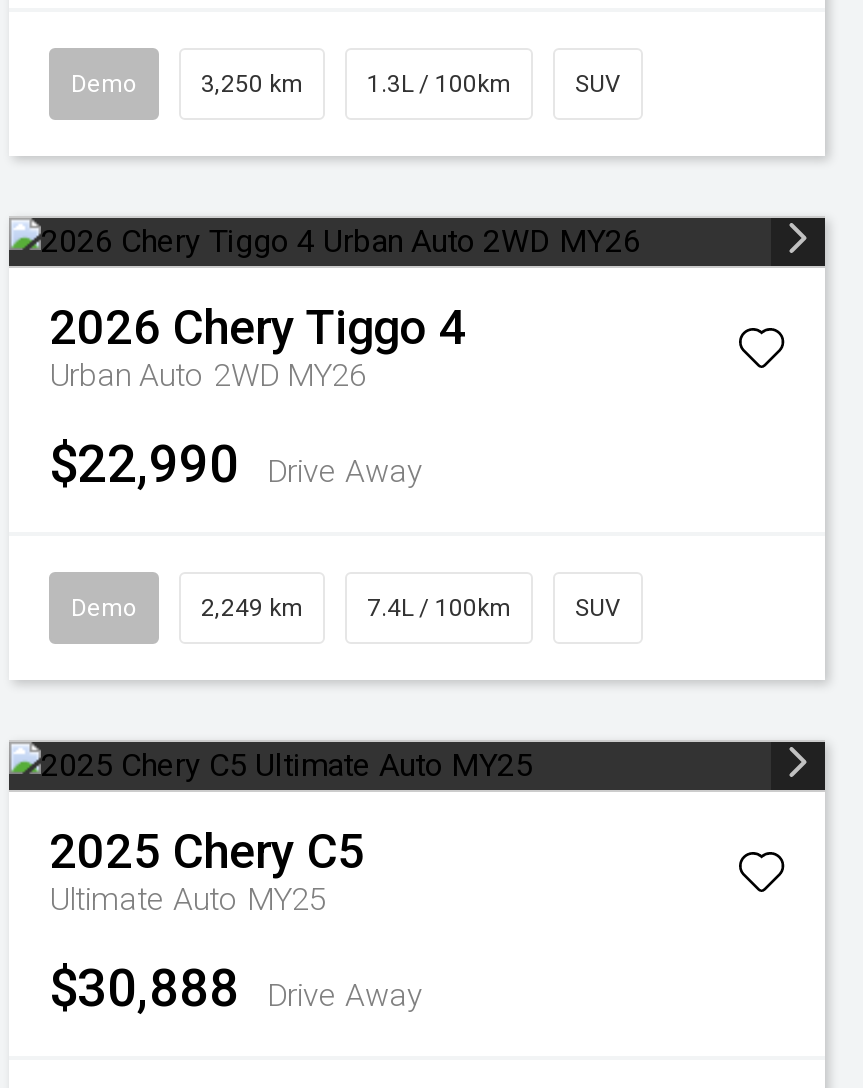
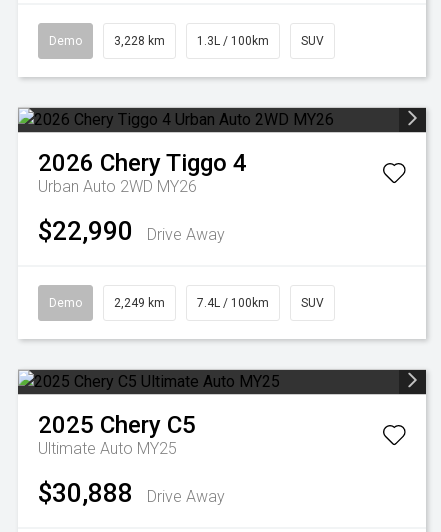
- 3,250 km
+ 3,228 km
